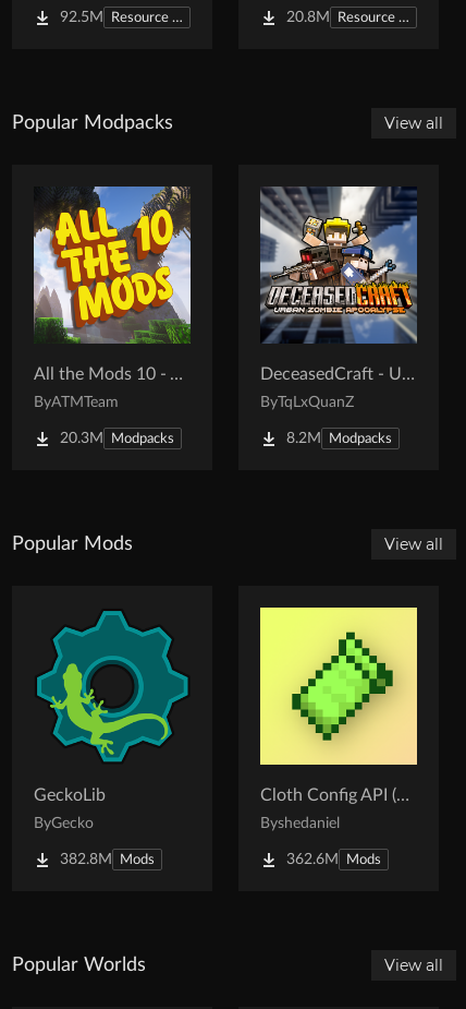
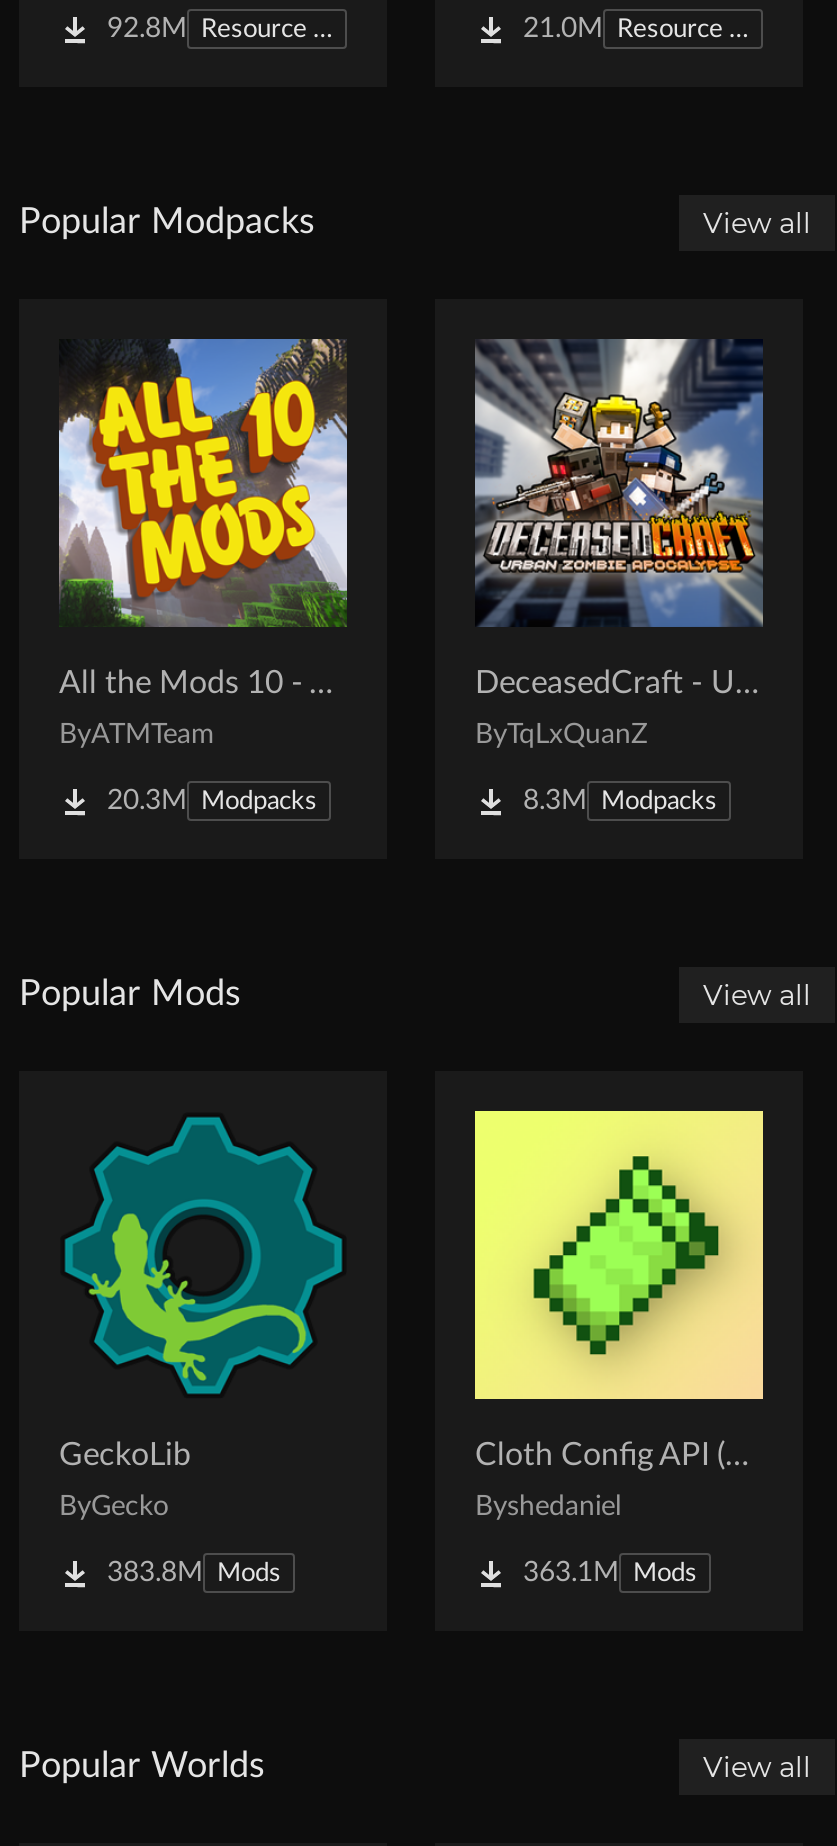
- 92.5M
+ 92.8M

- 20.8M
+ 21.0M

- 8.2M Modpacks
+ 8.3M Modpacks

- 382.8M Mods
+ 383.8M Mods

- 362.6M Mods
+ 363.1M Mods
